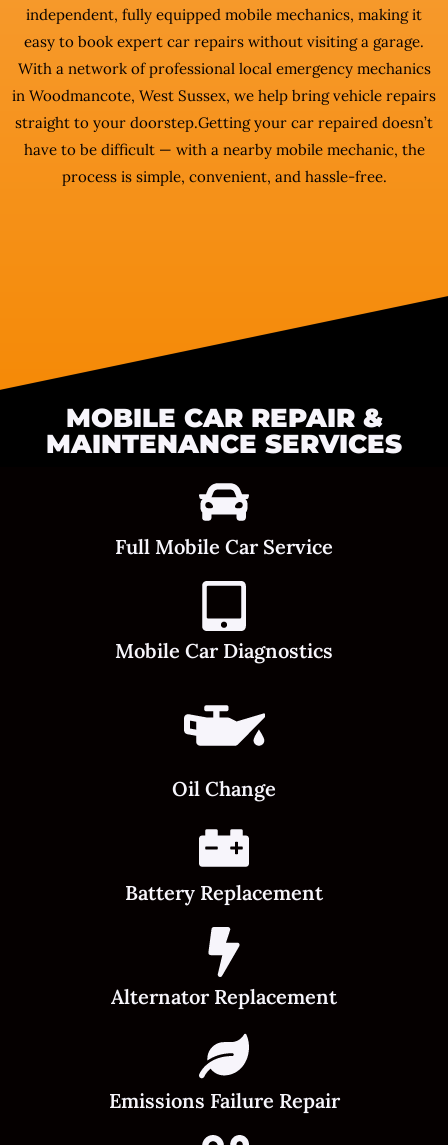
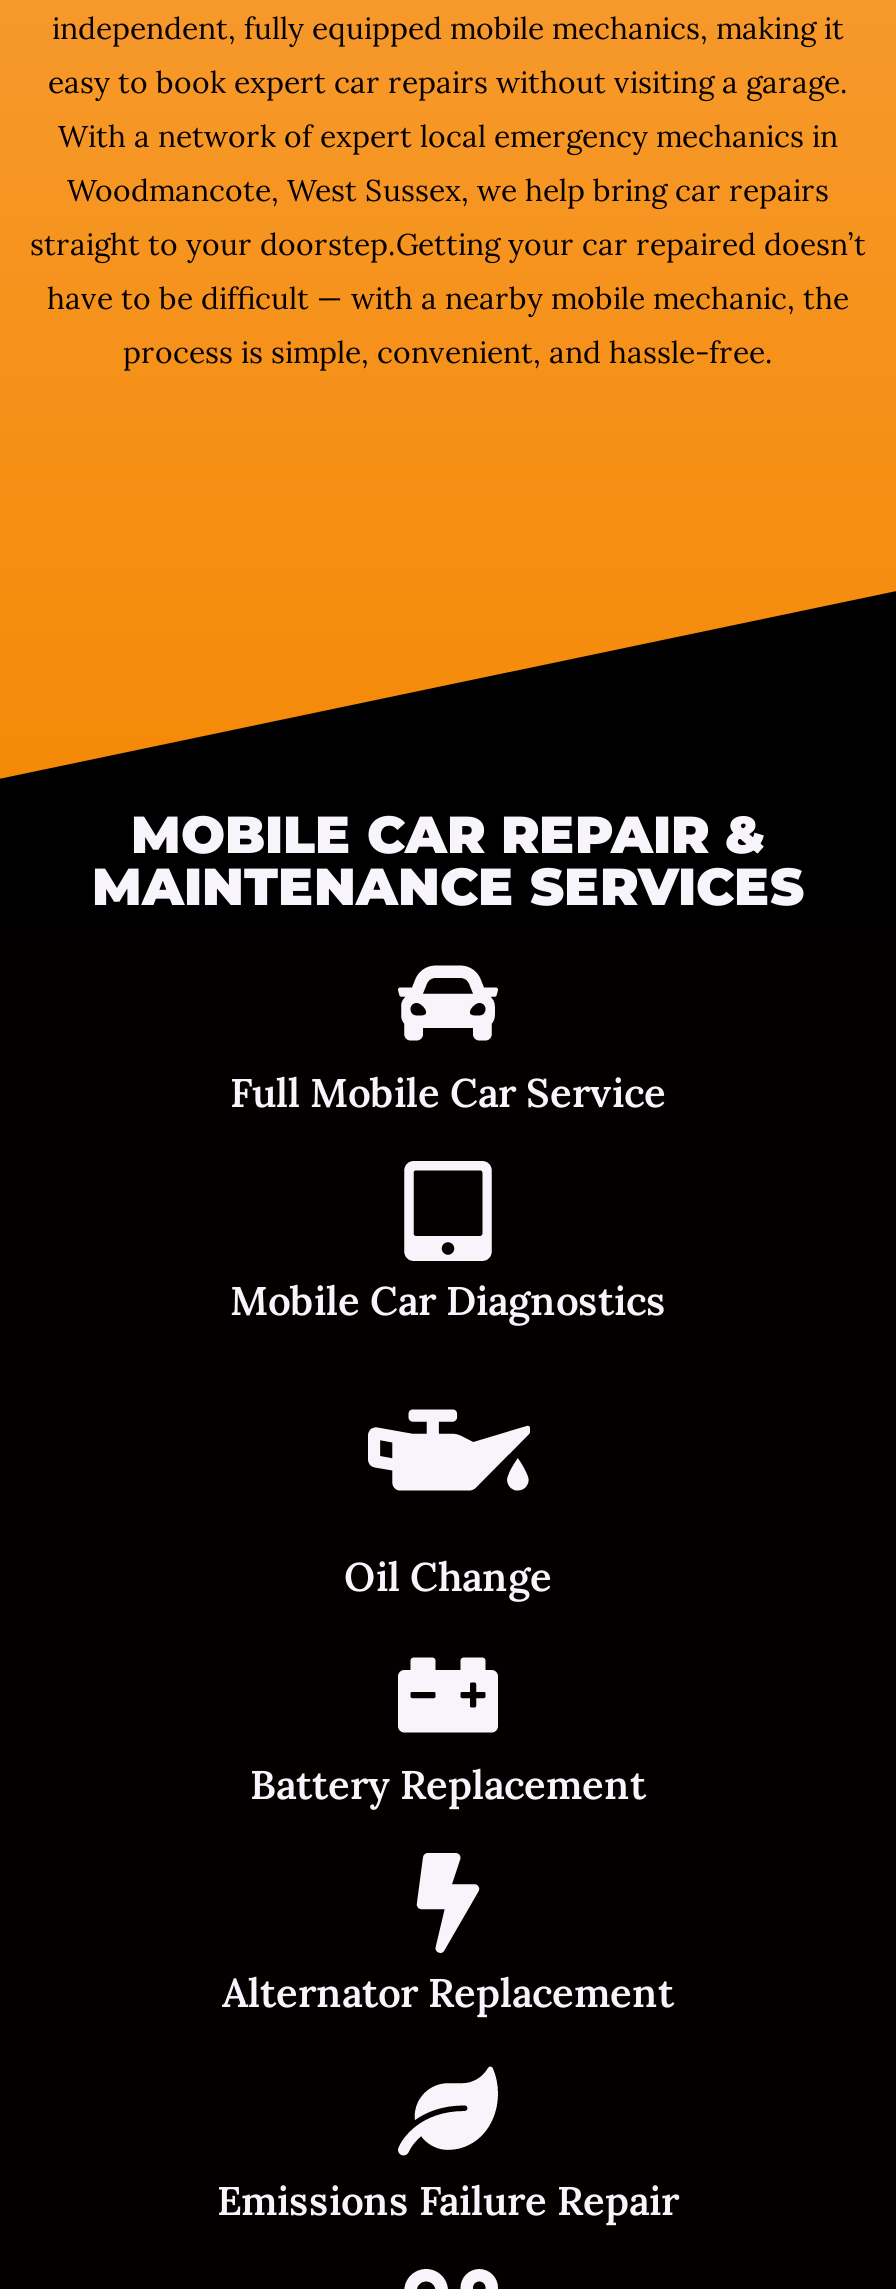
- With a network of professional local emergency mechanics
- in Woodmancote, West Sussex, we help bring vehicle repairs
+ With a network of expert local emergency mechanics in
+ Woodmancote, West Sussex, we help bring car repairs
